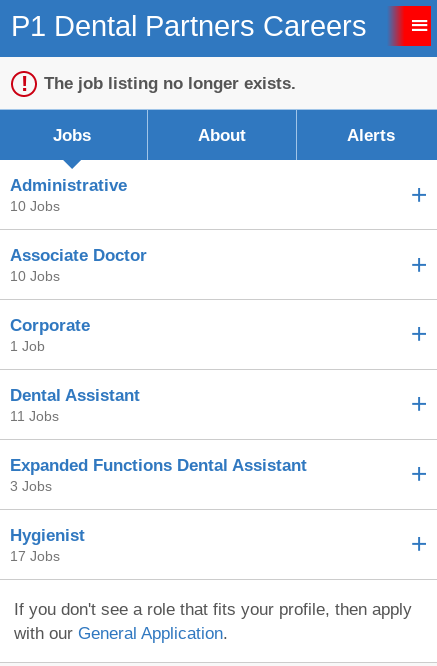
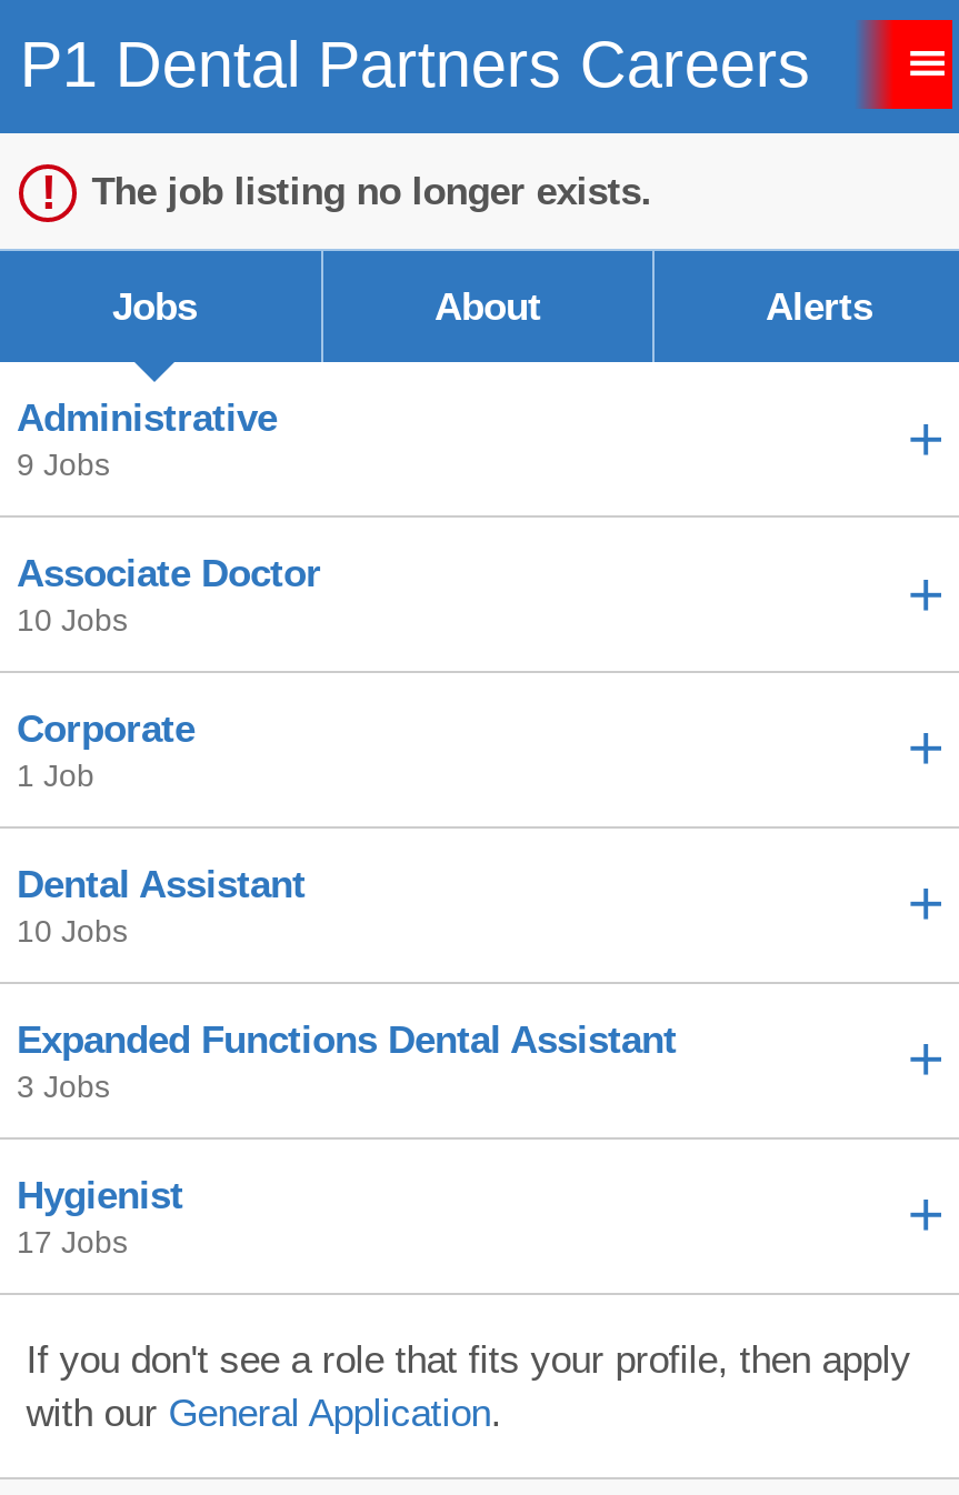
- 10 Jobs
+ 9 Jobs

- 11 Jobs
+ 10 Jobs
